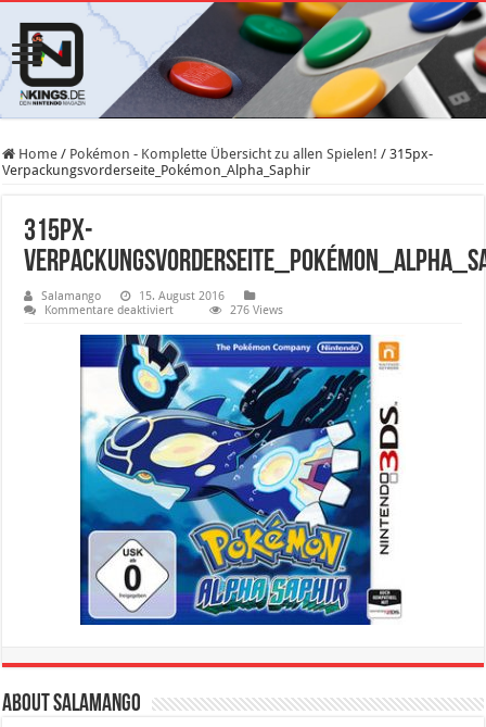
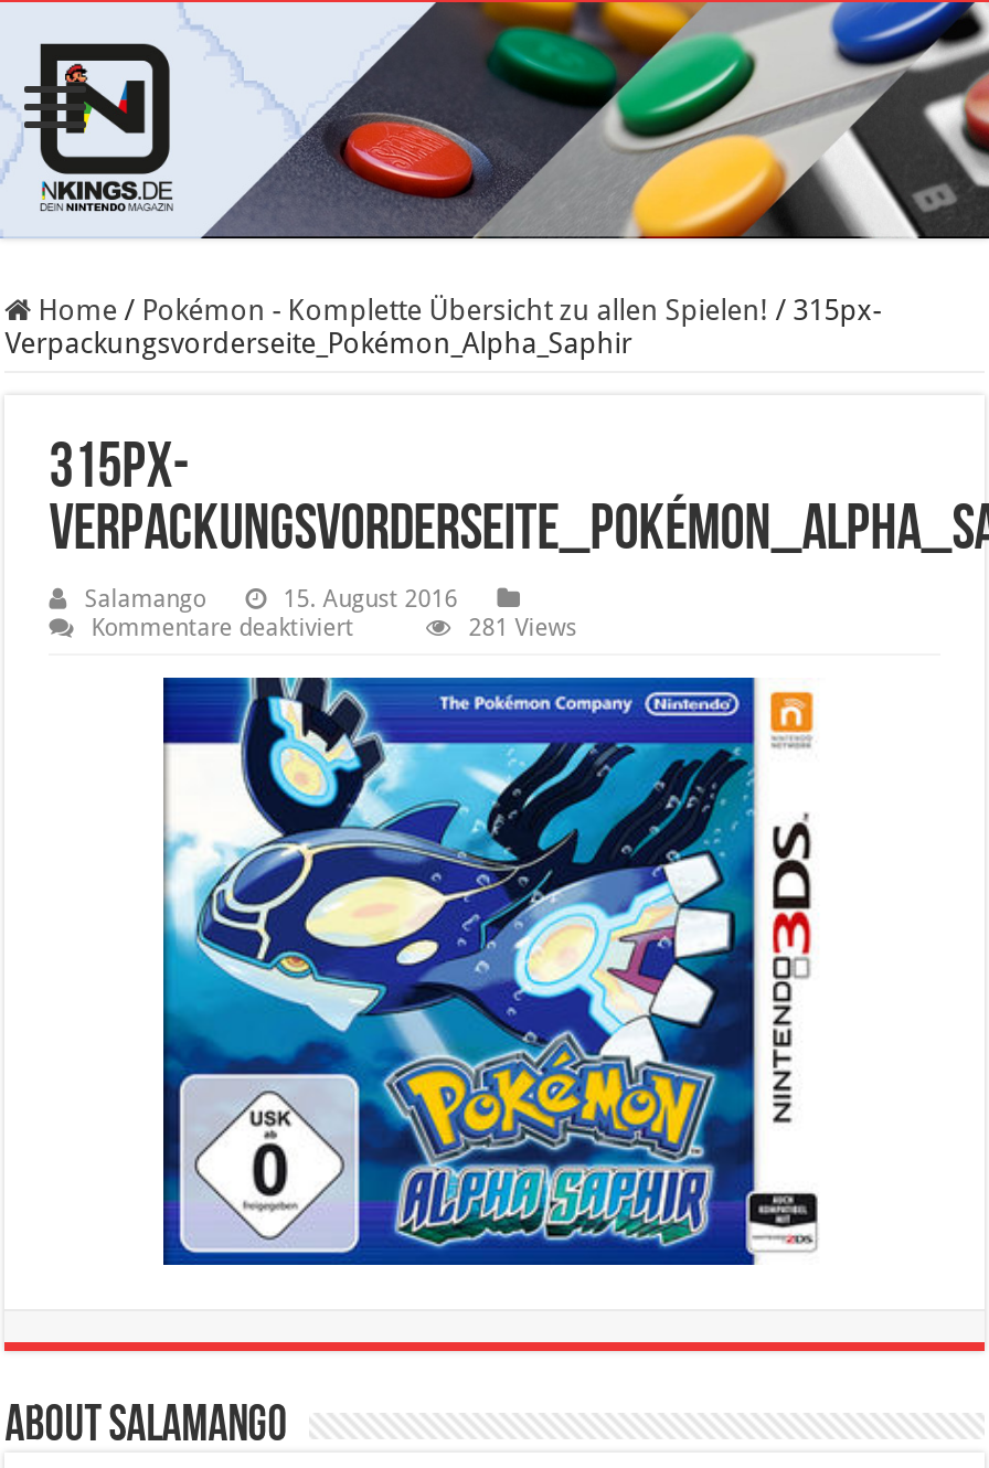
- 276 Views
+ 281 Views
